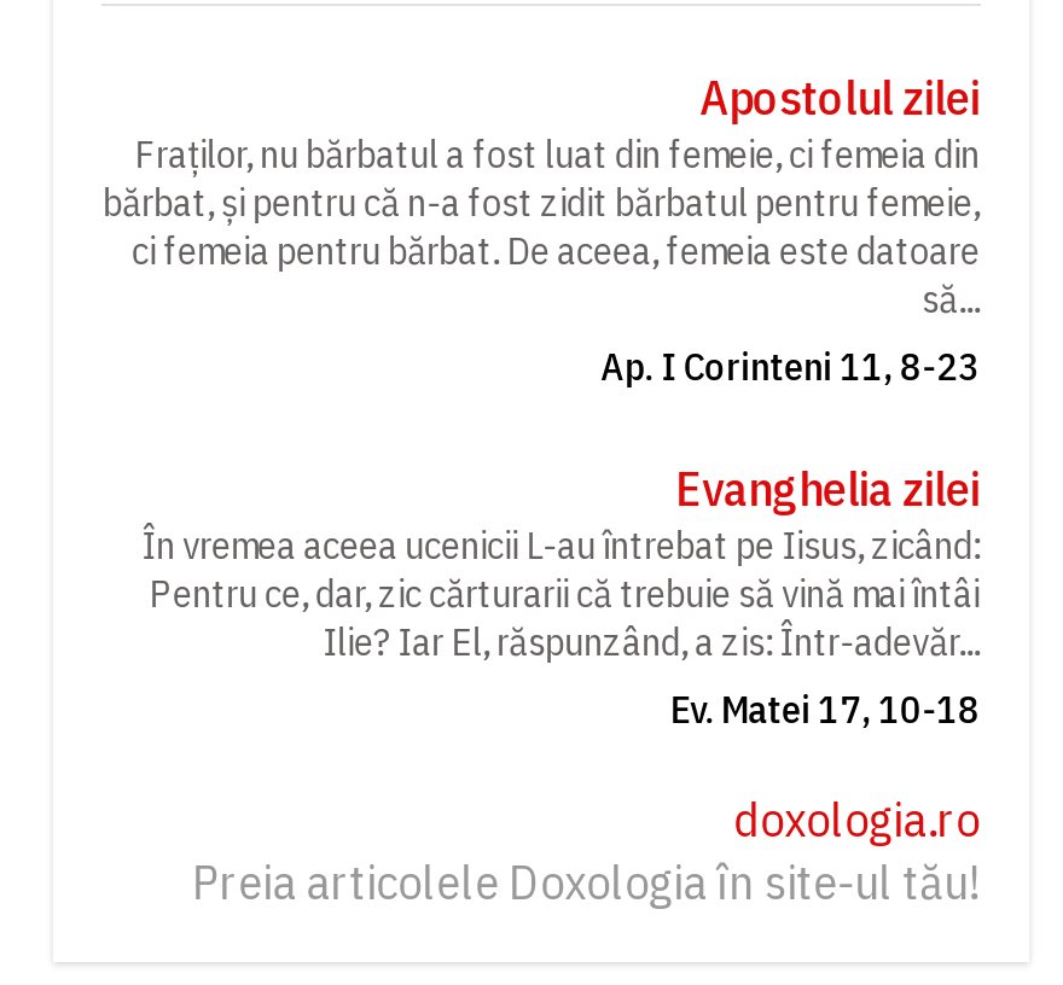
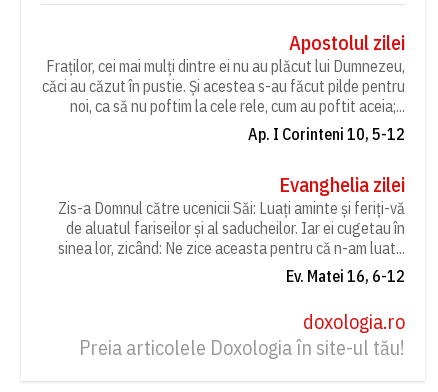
- Fraților, nu bărbatul a fost luat din femeie, ci femeia din
- bărbat, și pentru că n-a fost zidit bărbatul pentru femeie,
- ci femeia pentru bărbat. De aceea, femeia este datoare
- să...
- Ap. I Corinteni 11, 8-23
+ Fraților, cei mai mulți dintre ei nu au plăcut lui Dumnezeu,
+ căci au căzut în pustie. Și acestea s-au făcut pilde pentru
+ noi, ca să nu poftim la cele rele, cum au poftit aceia;...
+ Ap. I Corinteni 10, 5-12

- În vremea aceea ucenicii L-au întrebat pe Iisus, zicând:
- Pentru ce, dar, zic cărturarii că trebuie să vină mai întâi
- Ilie? Iar El, răspunzând, a zis: Într-adevăr...
- Ev. Matei 17, 10-18
+ Zis-a Domnul către ucenicii Săi: Luați aminte și feriți-vă
+ de aluatul fariseilor și al saducheilor. Iar ei cugetau în
+ sinea lor, zicând: Ne zice aceasta pentru că n-am luat...
+ Ev. Matei 16, 6-12
